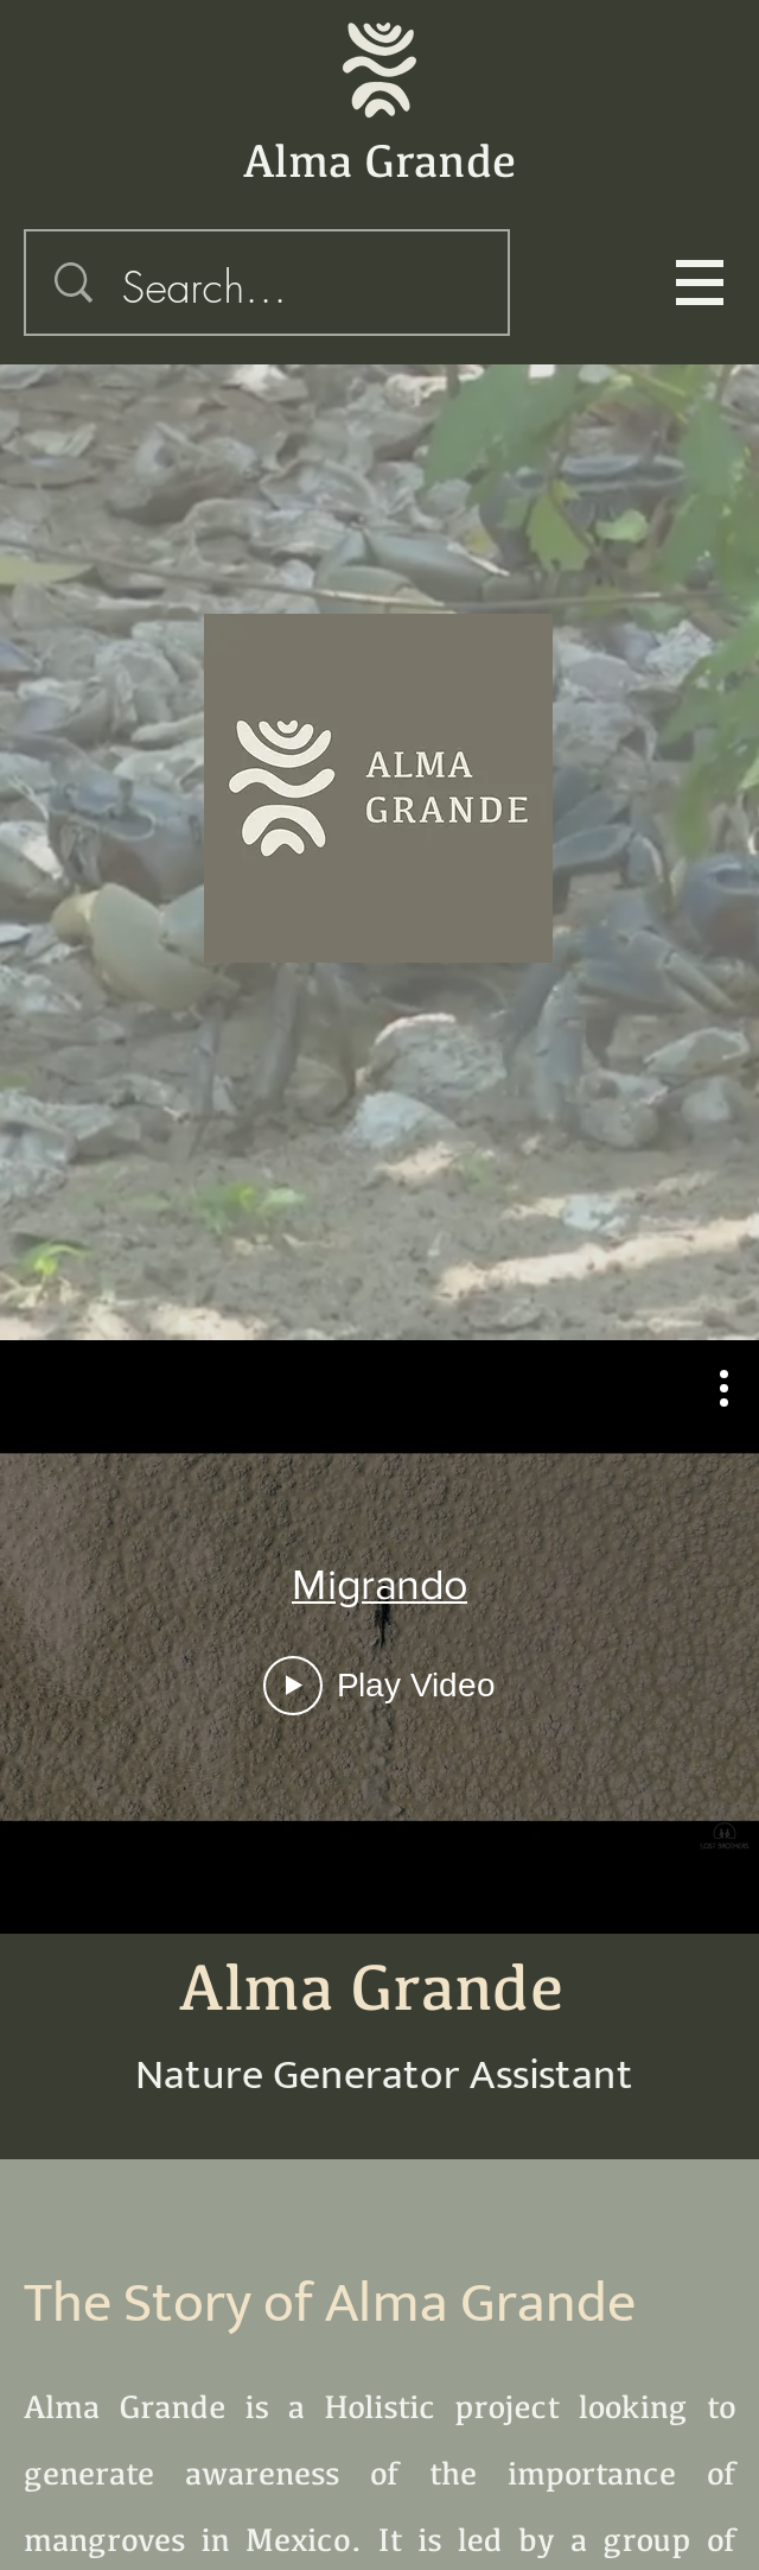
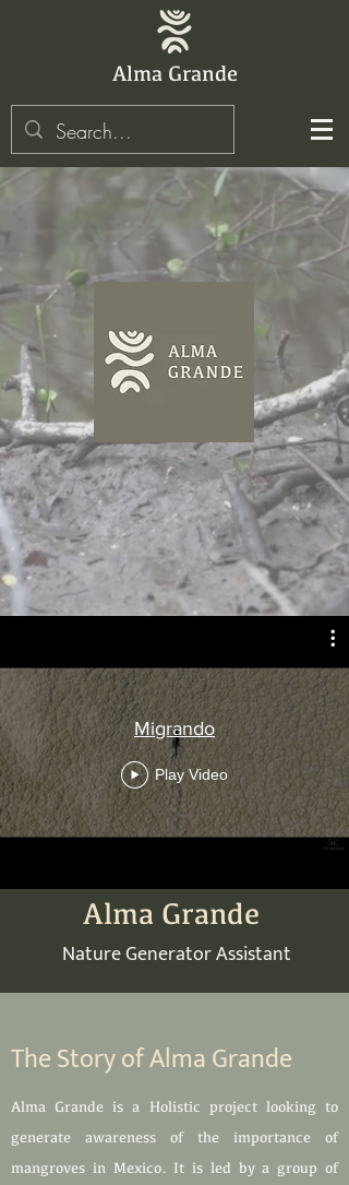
- [image]
+ [image]
